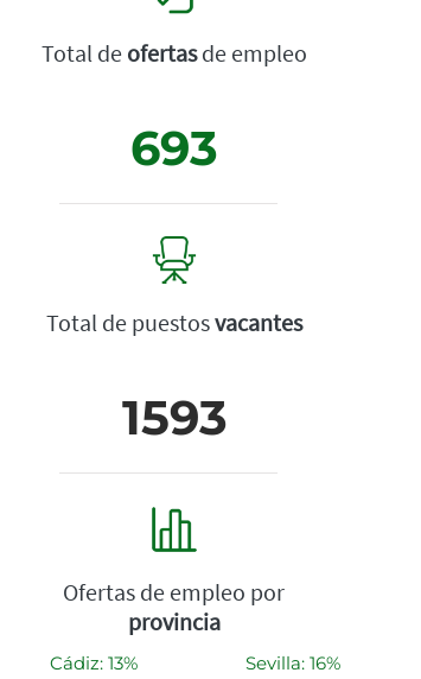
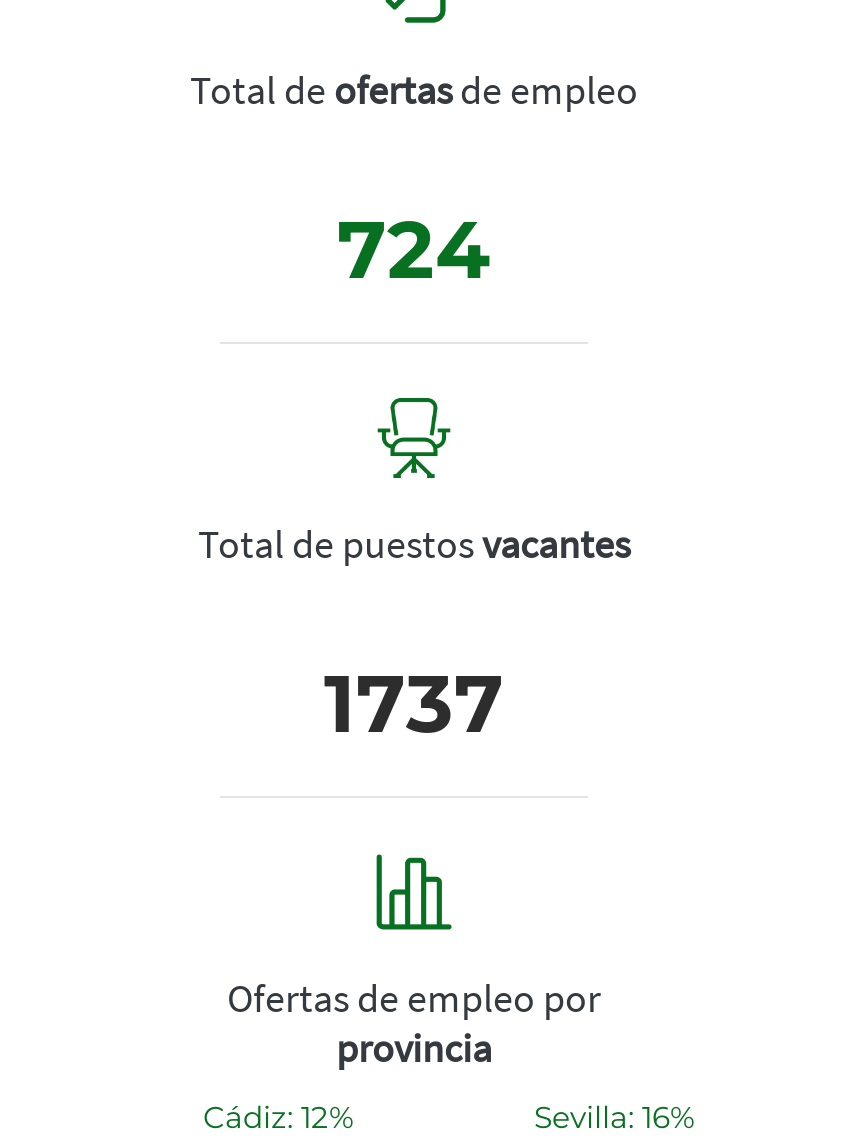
- 693
+ 724

- 1593
+ 1737

- Cádiz: 13%
+ Cádiz: 12%
